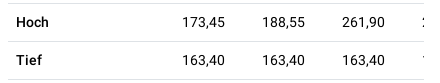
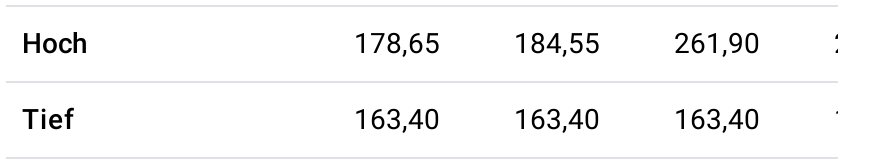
- 173,45
+ 178,65

- 188,55
+ 184,55
